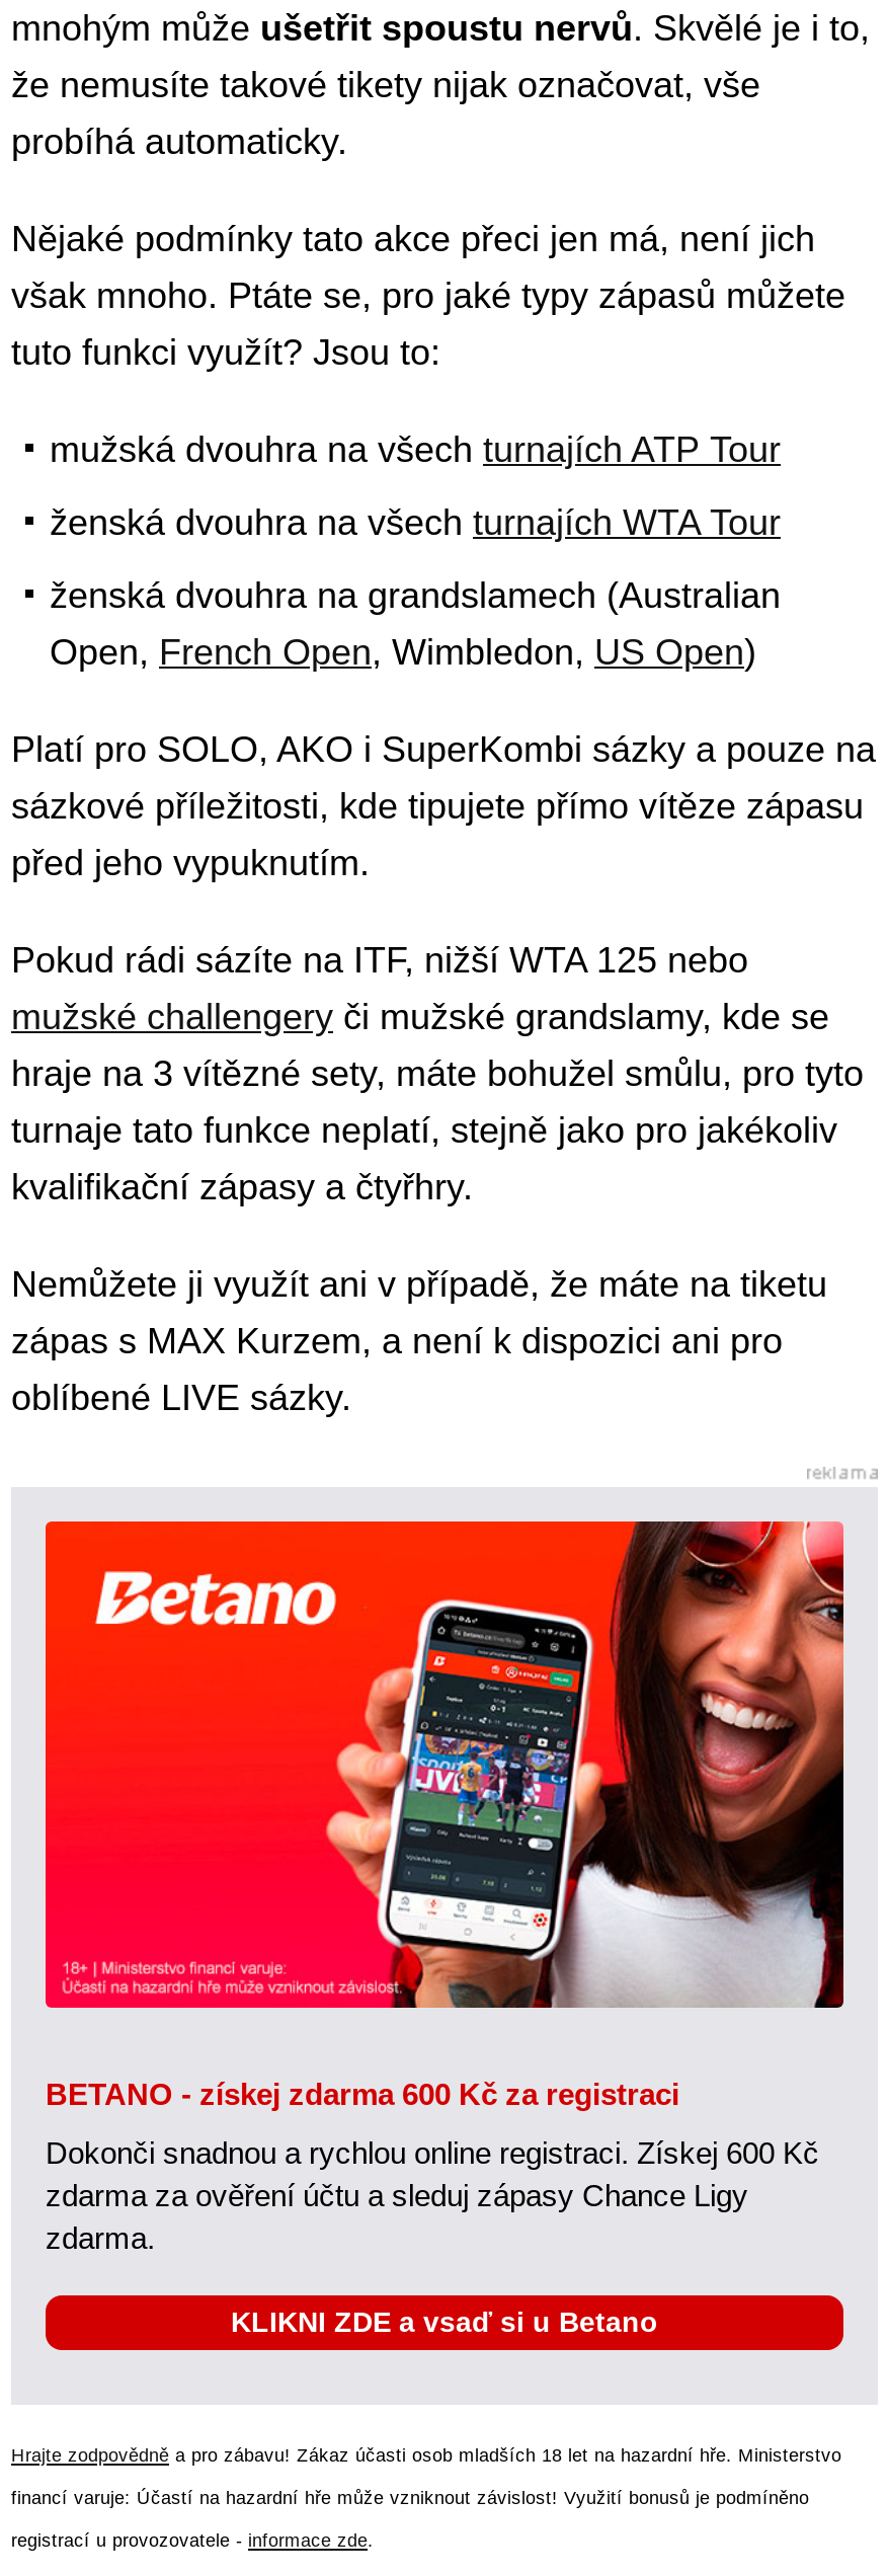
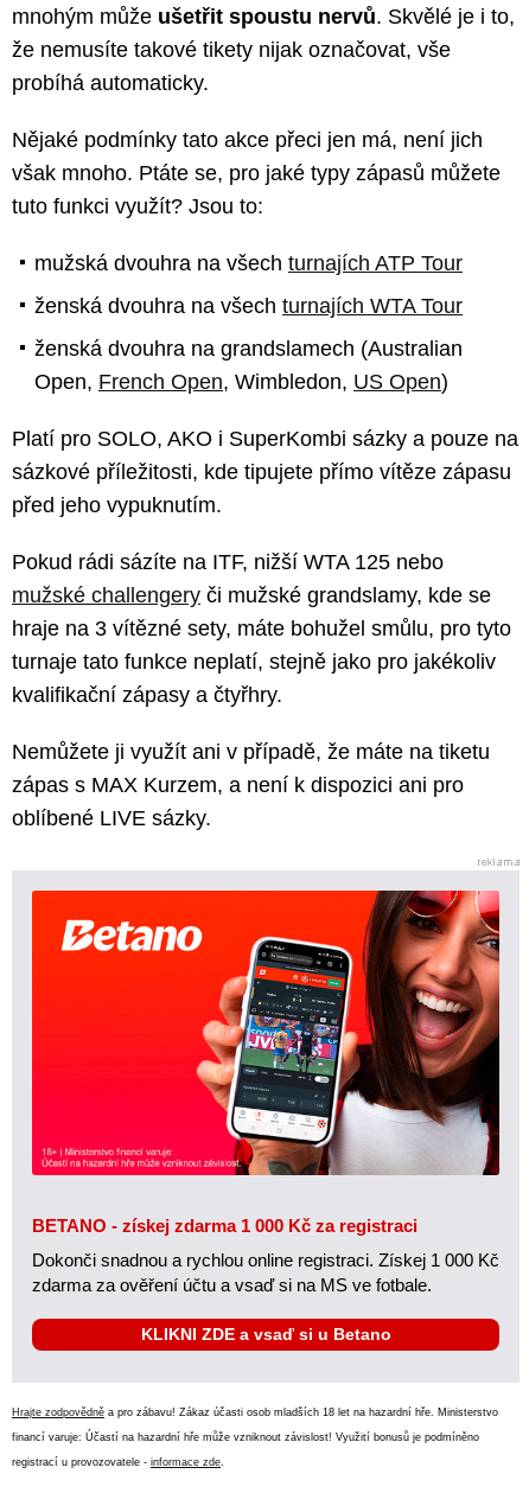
- BETANO - získej zdarma 600 Kč za registraci
+ BETANO - získej zdarma 1 000 Kč za registraci

- Dokonči snadnou a rychlou online registraci. Získej 600 Kč
- zdarma za ověření účtu a sleduj zápasy Chance Ligy
- zdarma.
+ Dokonči snadnou a rychlou online registraci. Získej 1 000 Kč
+ zdarma za ověření účtu a vsaď si na MS ve fotbale.
